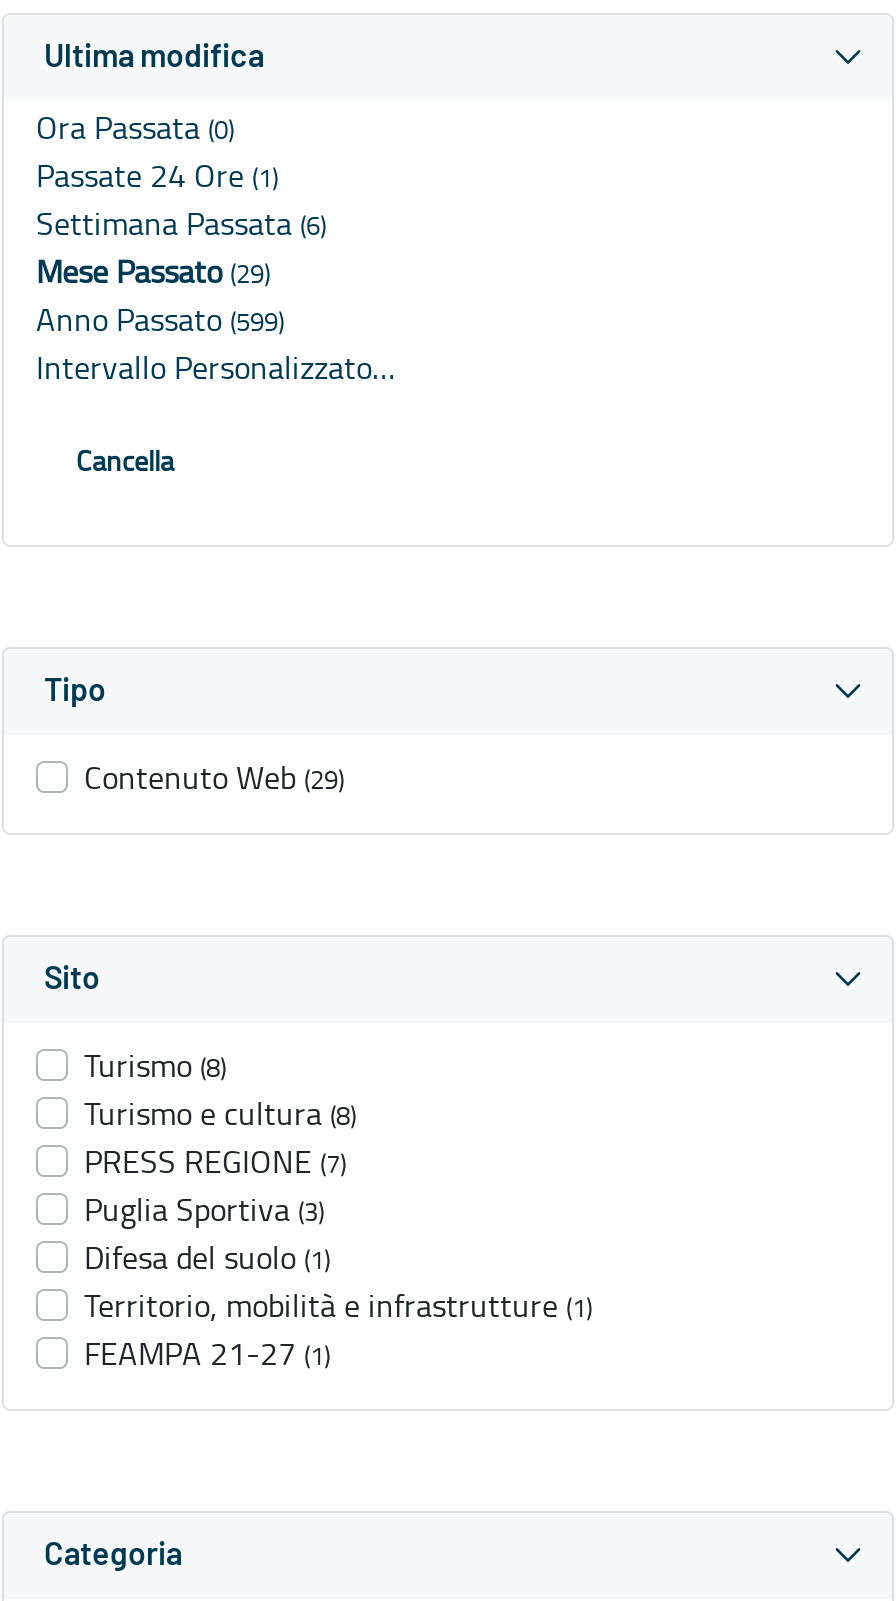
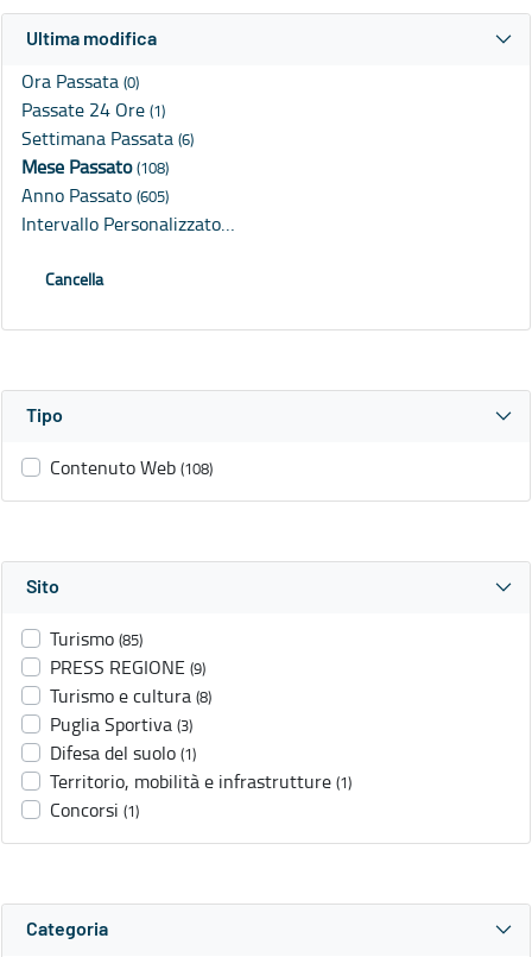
- Mese Passato (29)
+ Mese Passato (108)

- Anno Passato (599)
+ Anno Passato (605)

- Contenuto Web (29)
+ Contenuto Web (108)

- Turismo (8)
+ Turismo (85)
+ PRESS REGIONE (9)

moved down: Turismo e cultura (8)

- PRESS REGIONE (7)

- FEAMPA 21-27 (1)
+ Concorsi (1)
